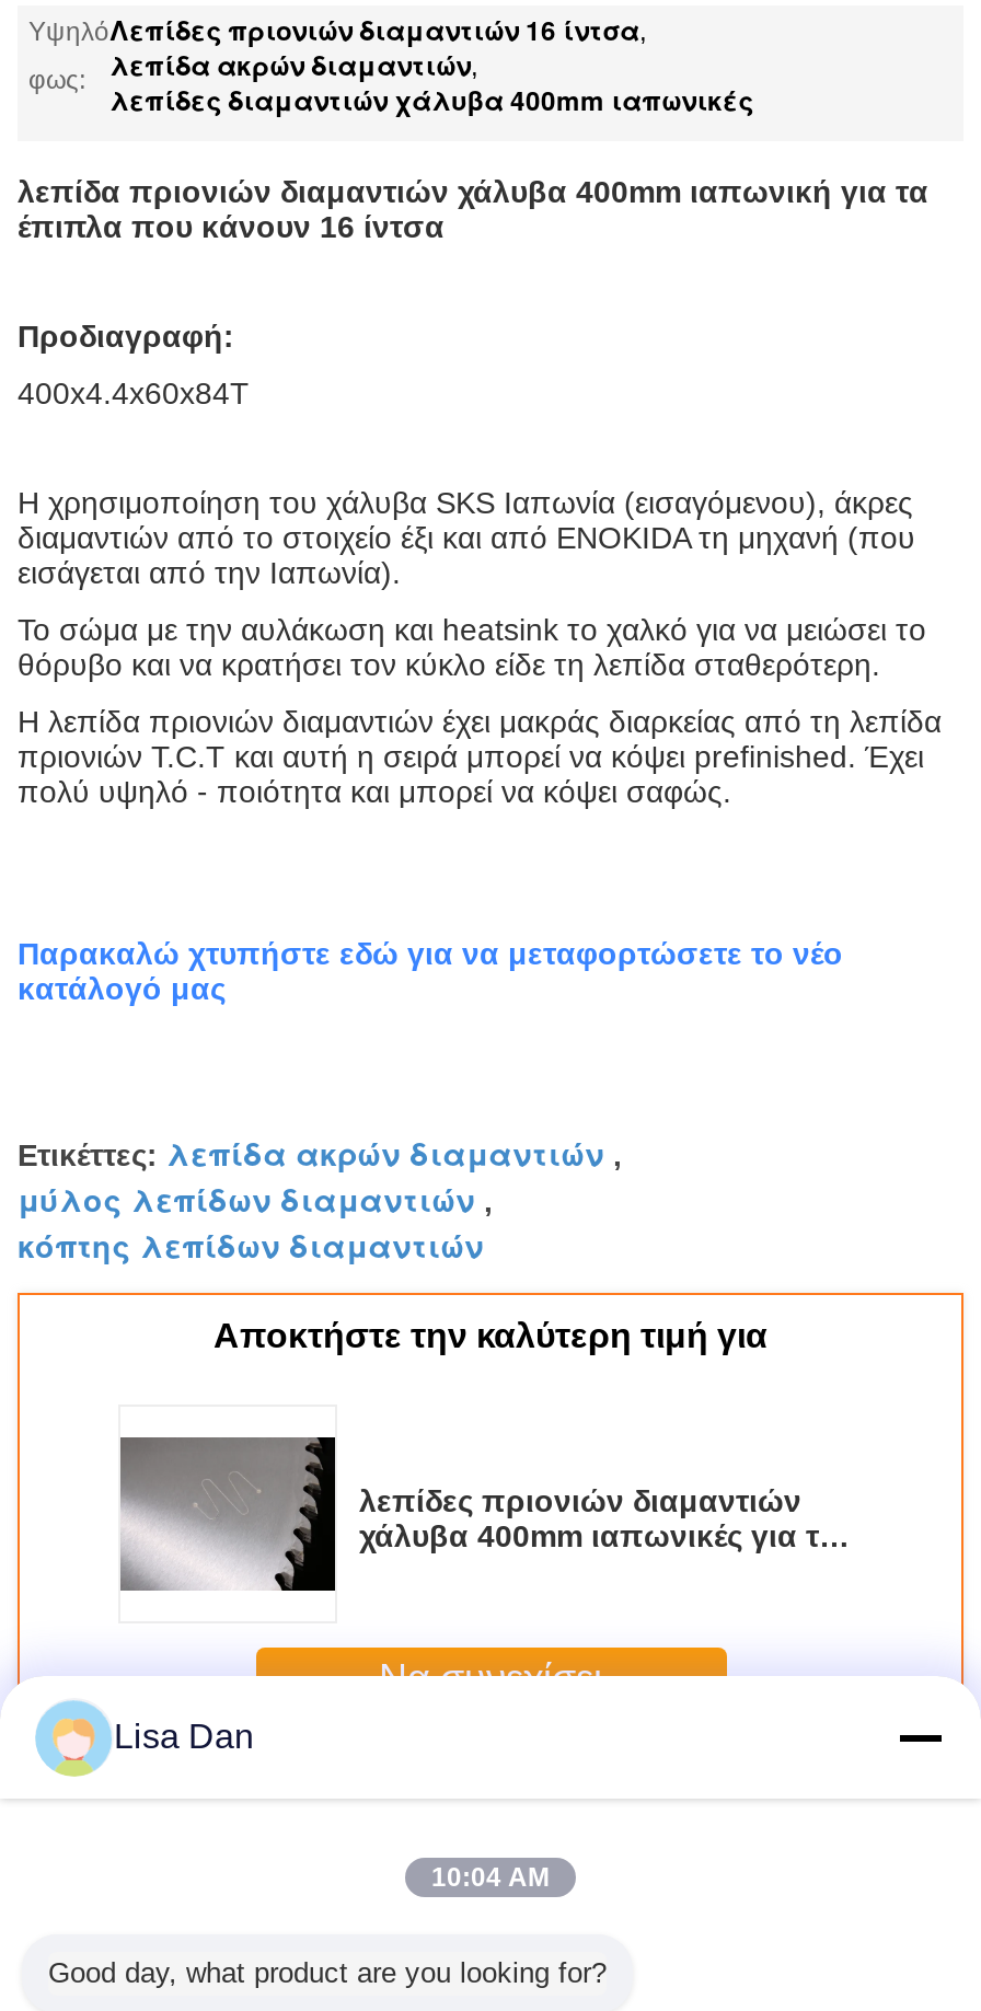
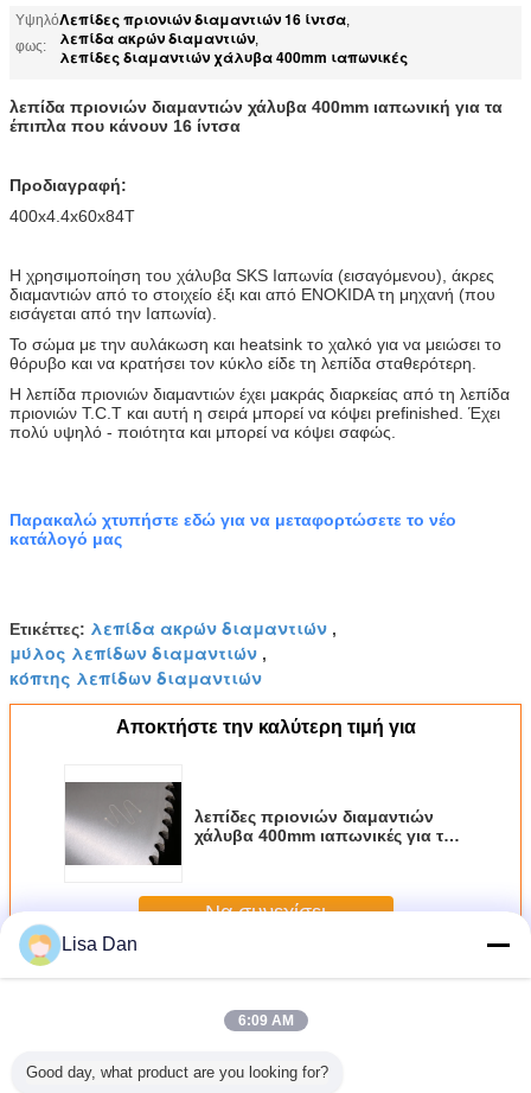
- 10:04 AM
+ 6:09 AM
